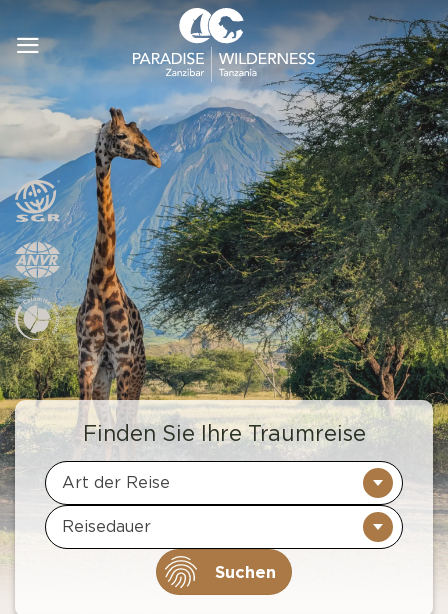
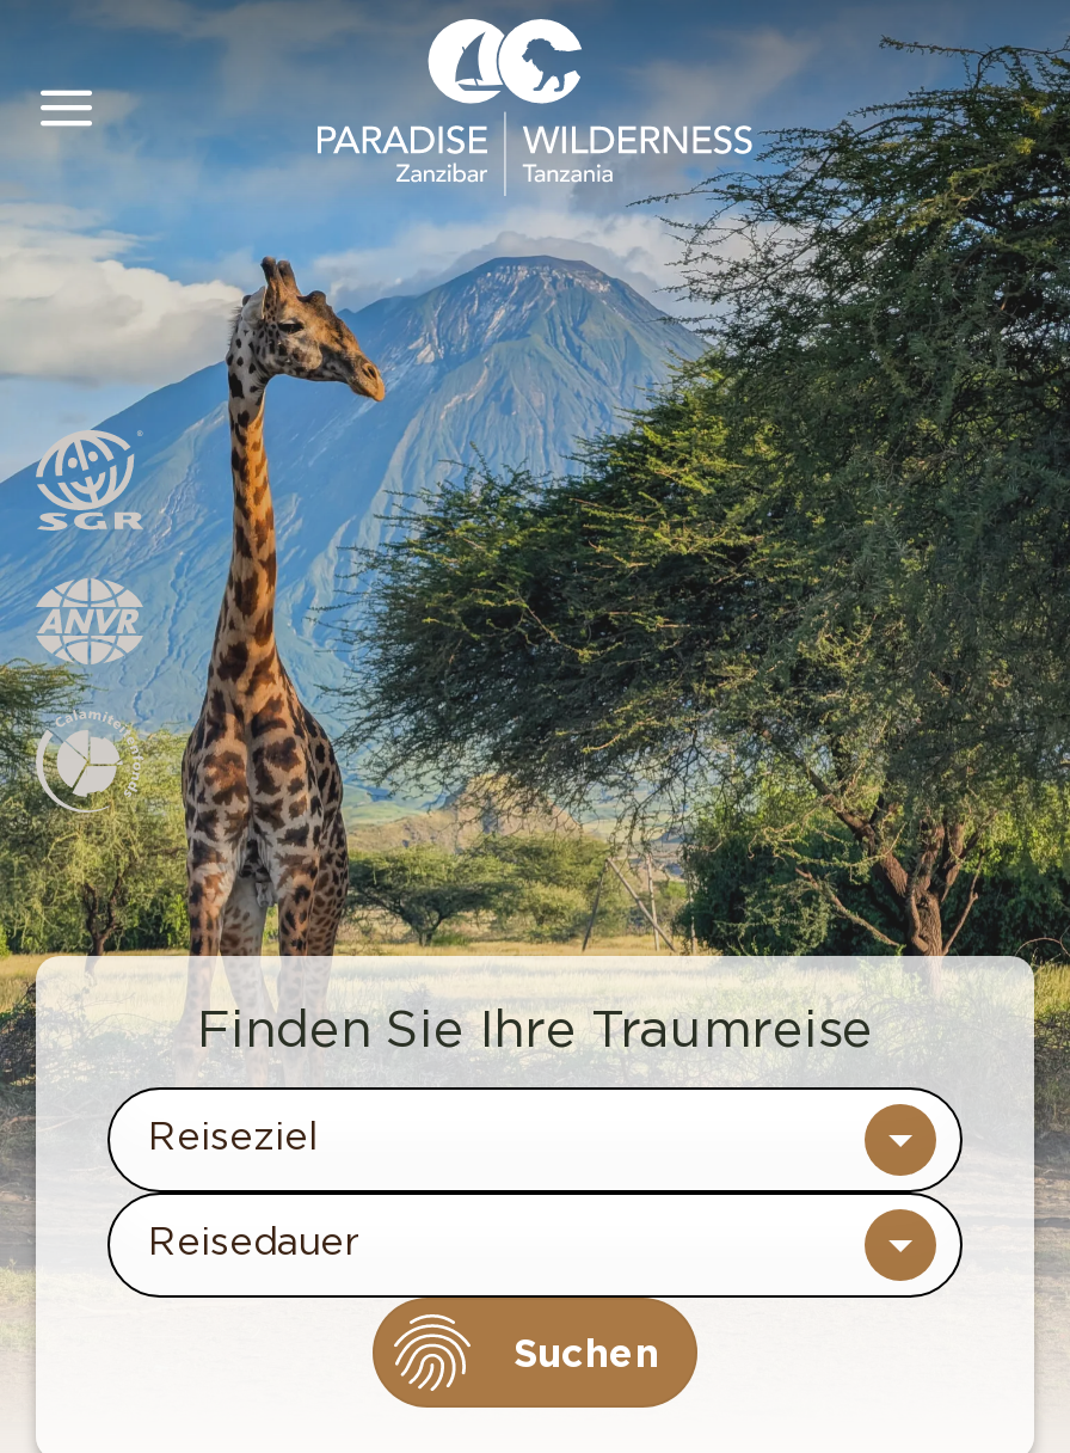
- Art der Reise
- Reisedauer
